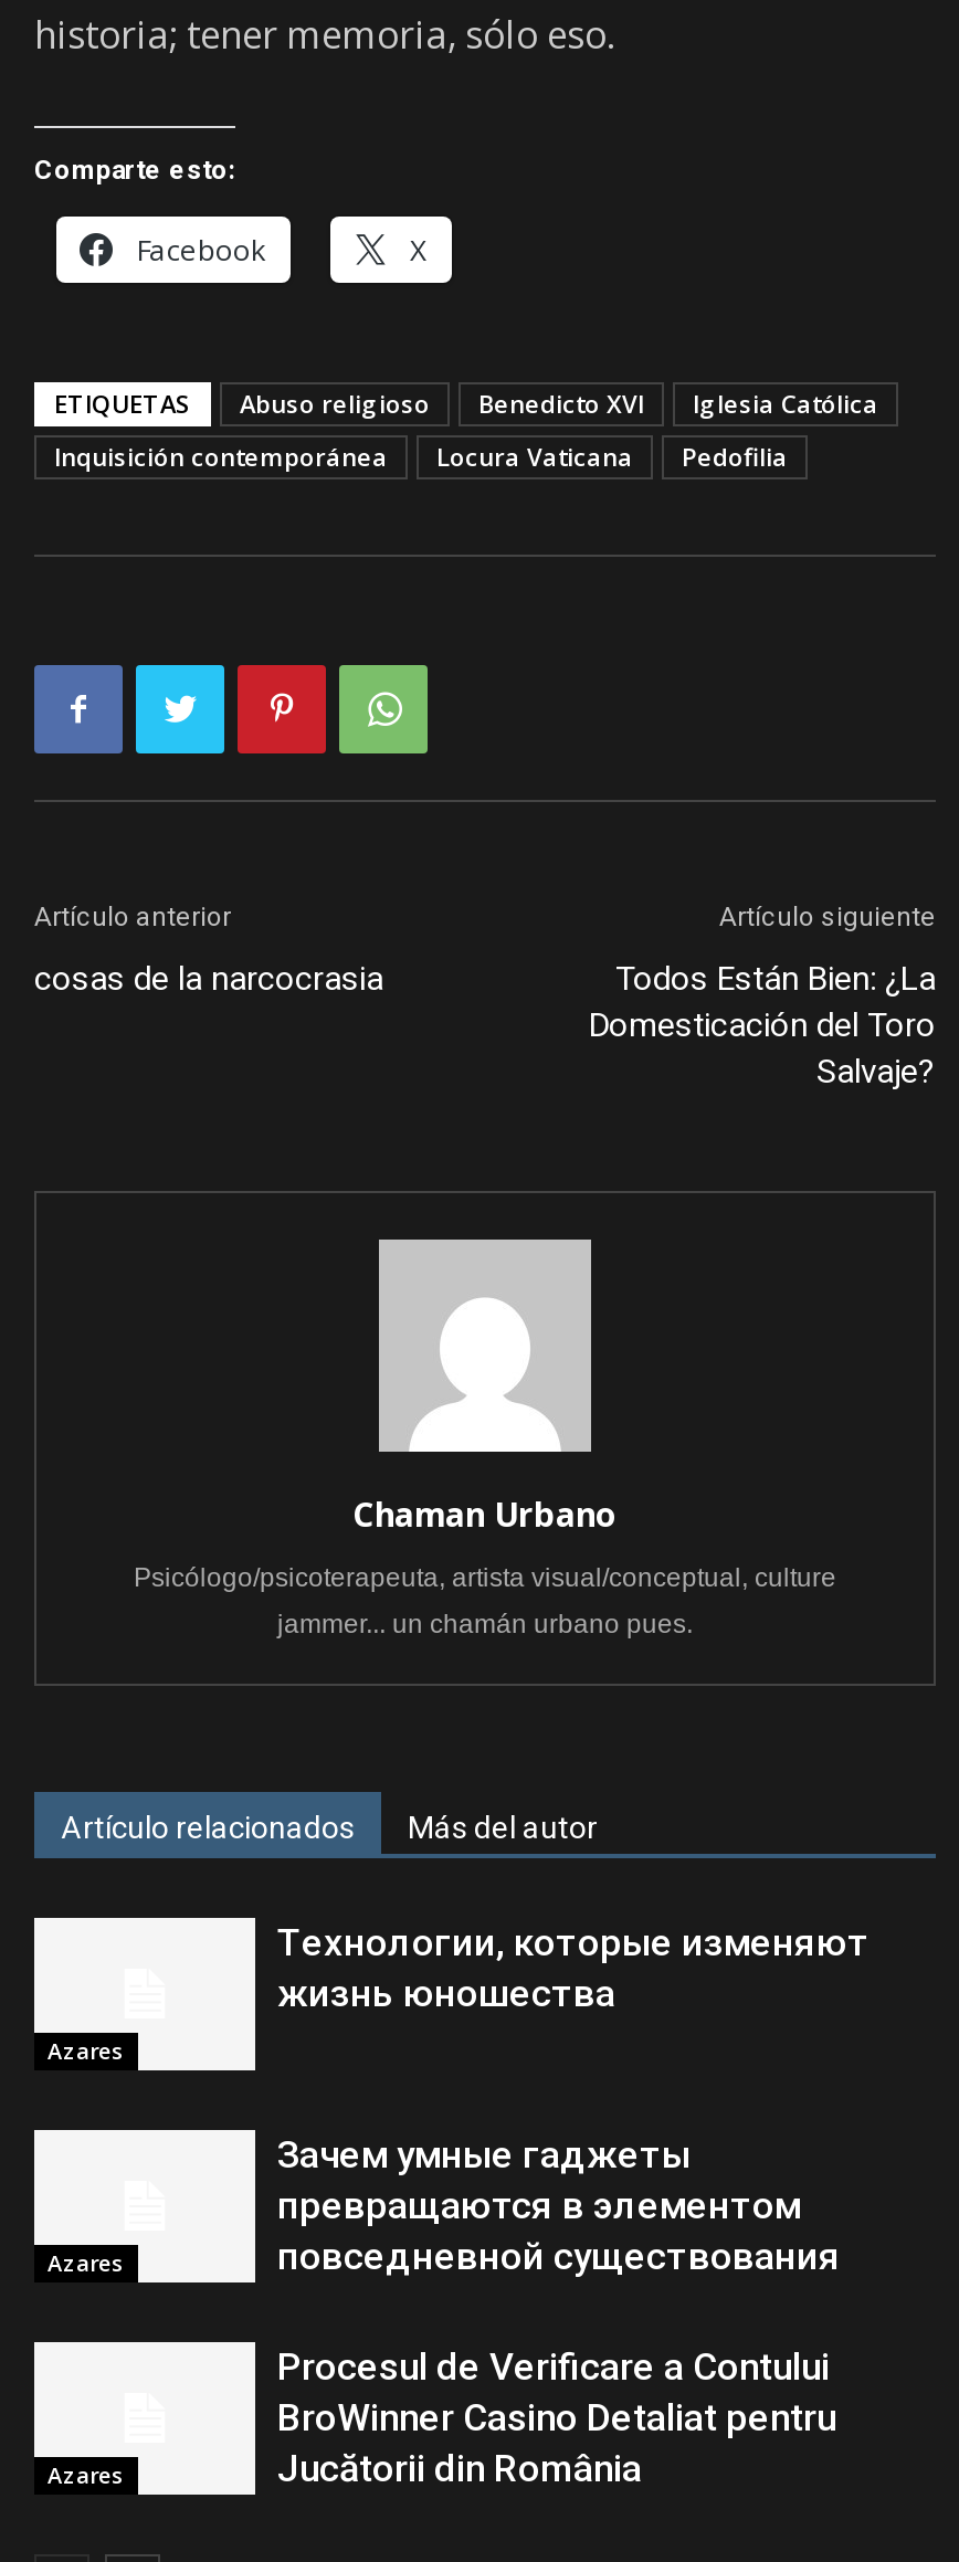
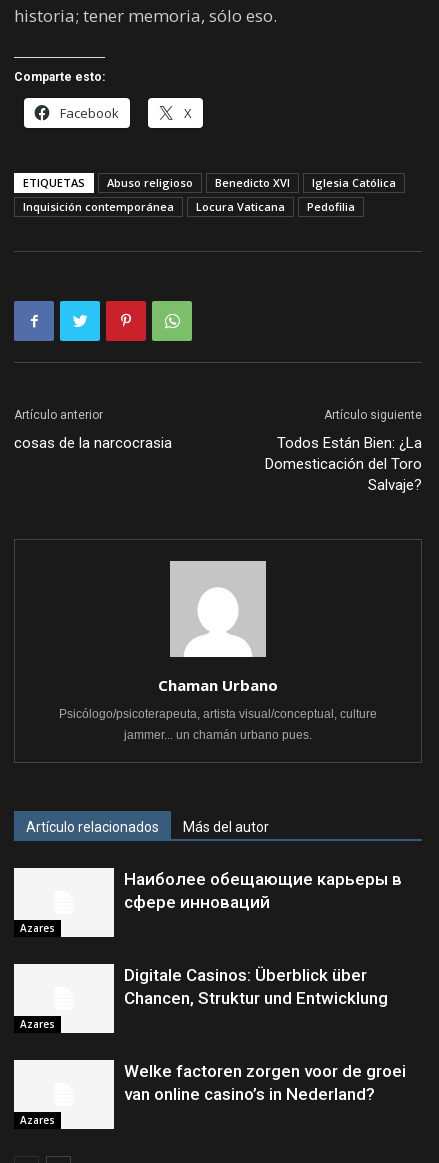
- Технологии, которые изменяют
- жизнь юношества
+ Наиболее обещающие карьеры в
+ сфере инноваций

- Зачем умные гаджеты
- превращаются в элементом
- повседневной существования
+ Digitale Casinos: Überblick über
+ Chancen, Struktur und Entwicklung

- Procesul de Verificare a Contului
- BroWinner Casino Detaliat pentru
- Jucătorii din România
+ Welke factoren zorgen voor de groei
+ van online casino’s in Nederland?
